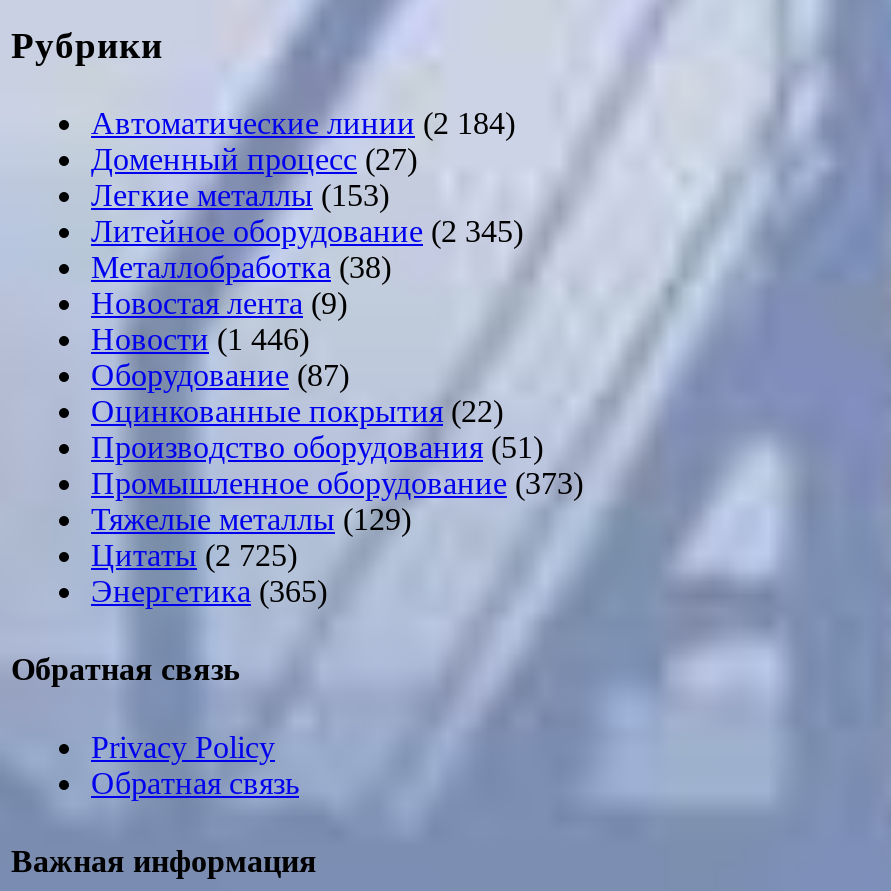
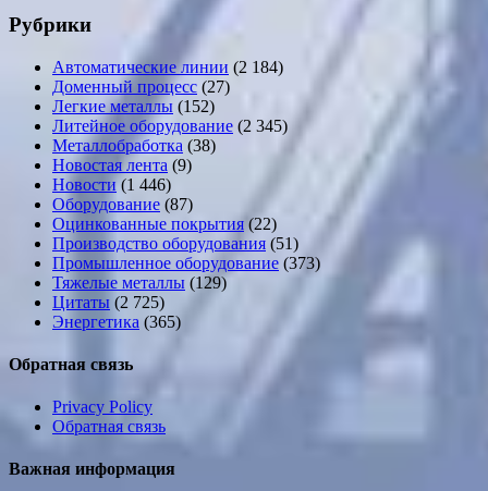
- Легкие металлы (153)
+ Легкие металлы (152)
